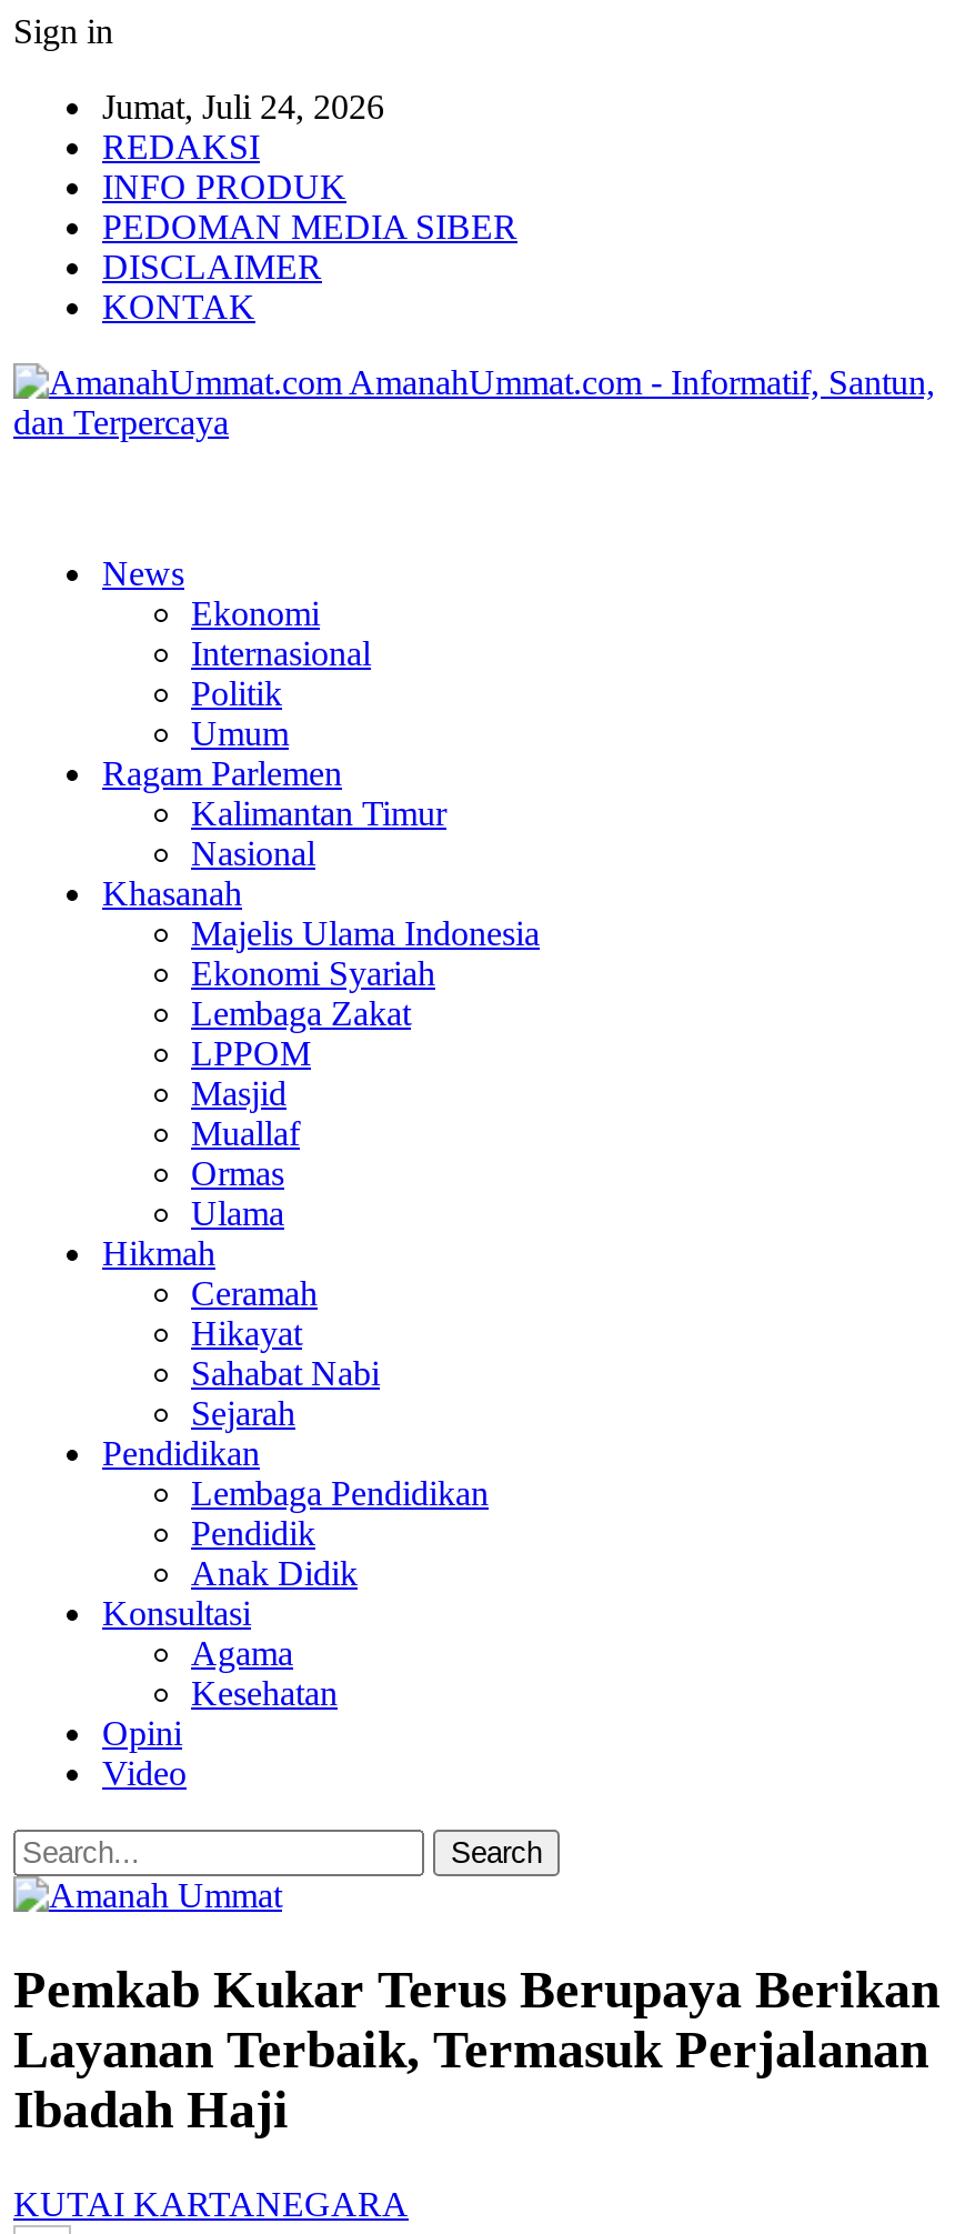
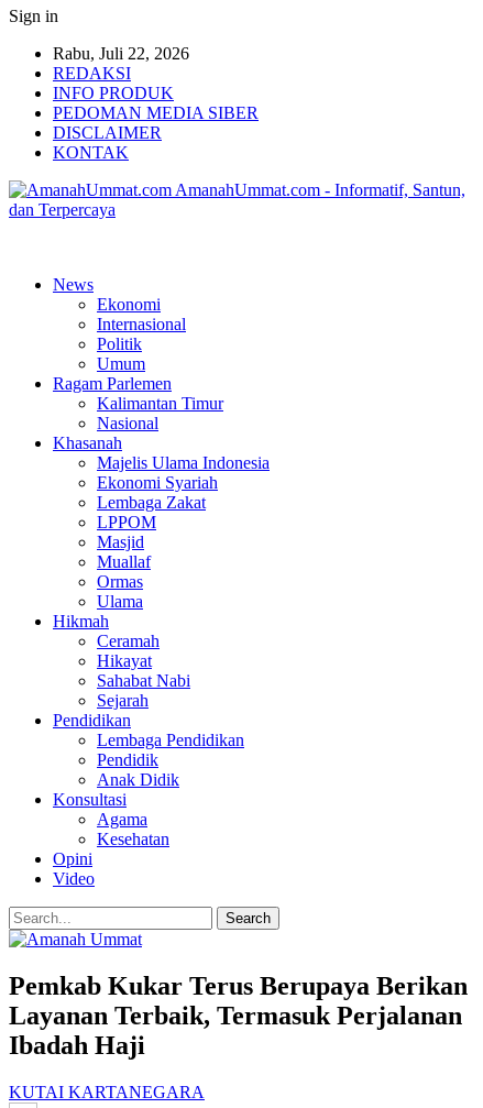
- Jumat, Juli 24, 2026
+ Rabu, Juli 22, 2026
